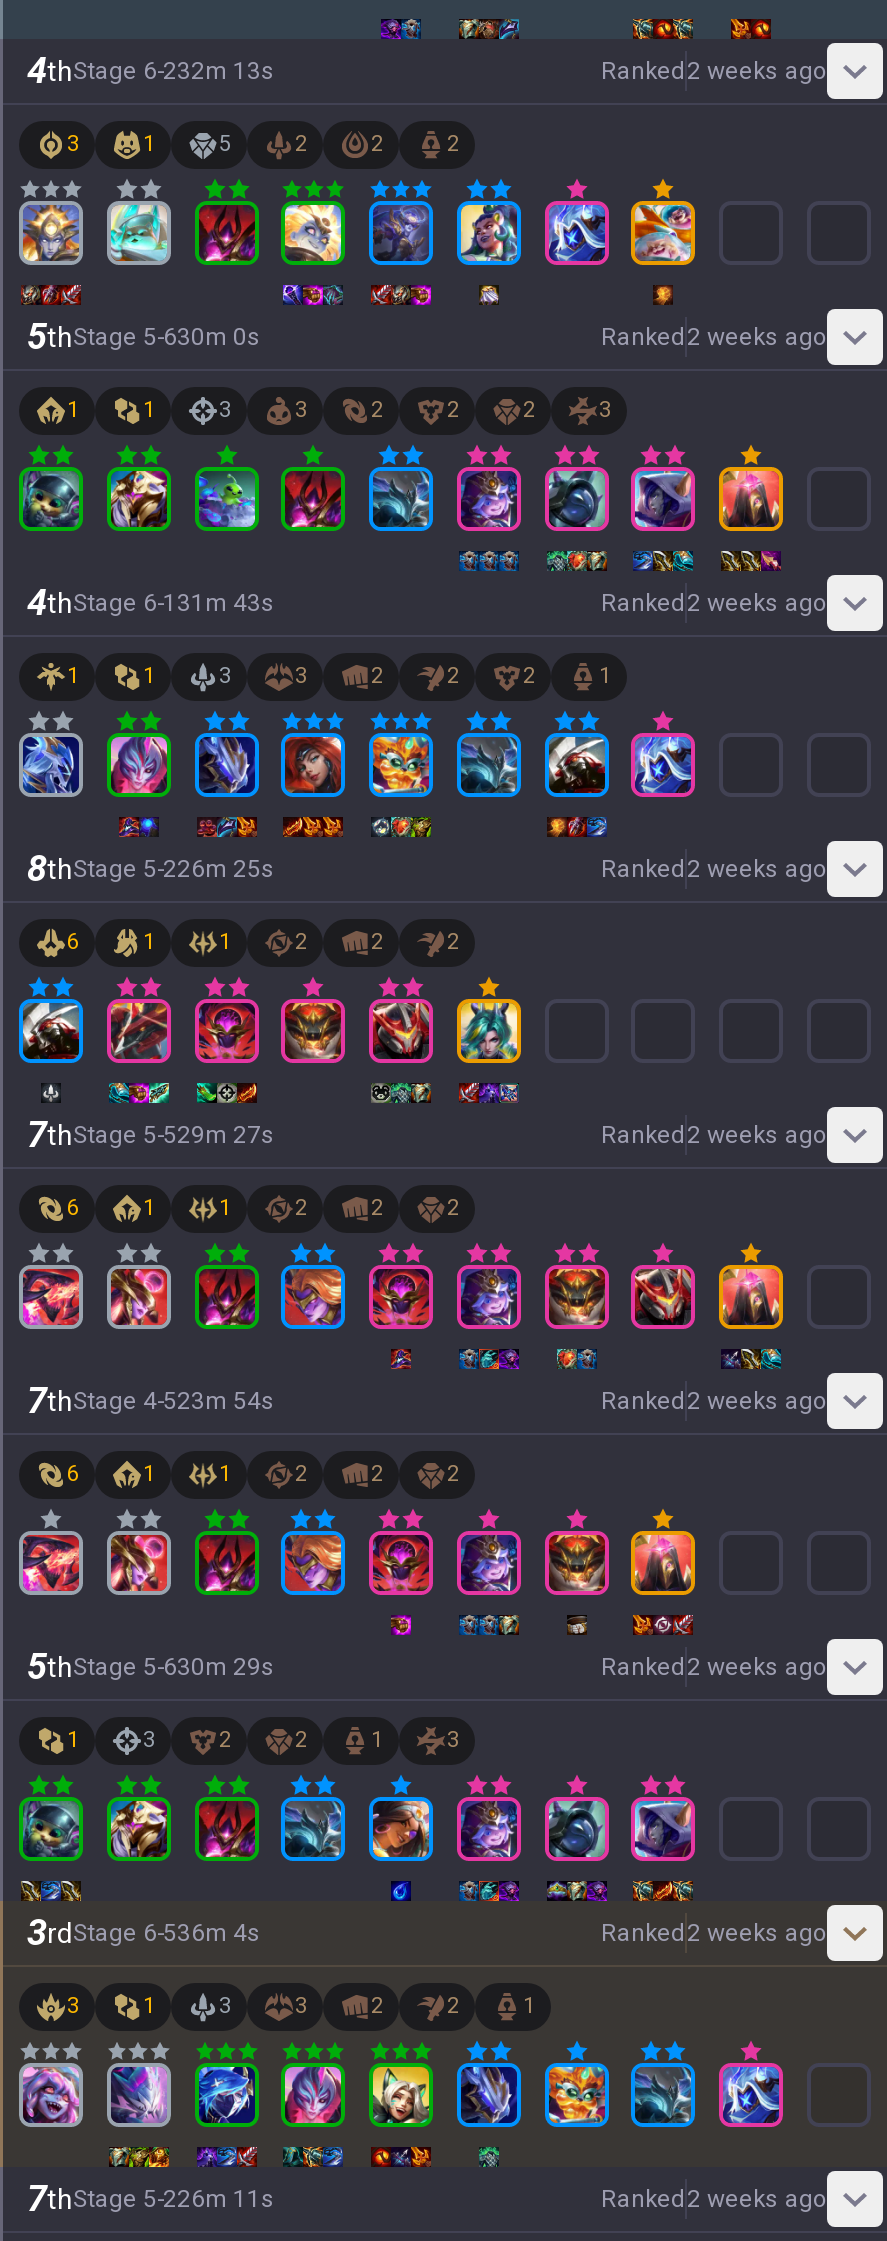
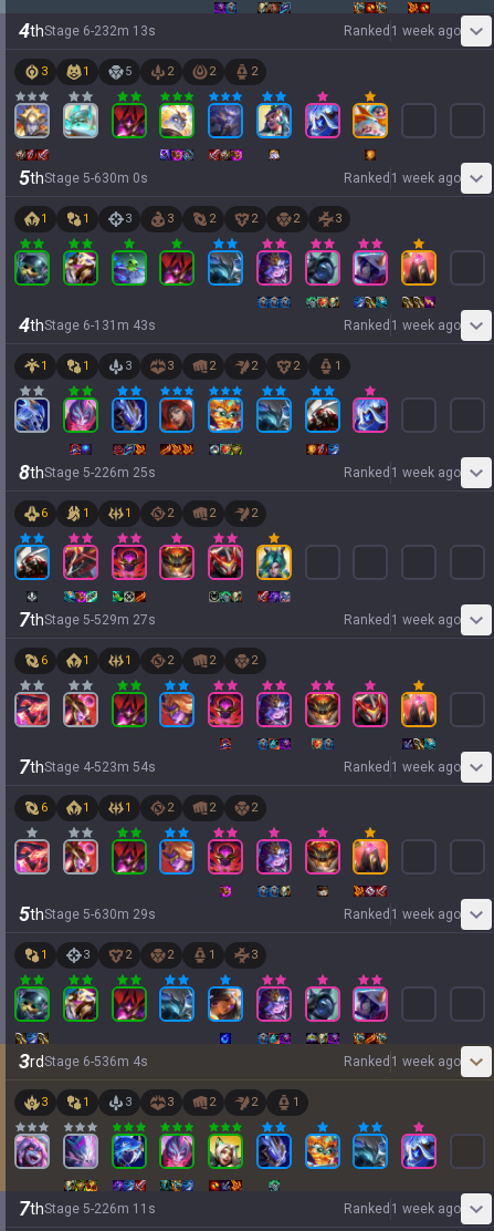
- Ranked 2 weeks ago
+ Ranked 1 week ago

- Ranked 2 weeks ago
+ Ranked 1 week ago

- Ranked 2 weeks ago
+ Ranked 1 week ago

- Ranked 2 weeks ago
+ Ranked 1 week ago

- Ranked 2 weeks ago
+ Ranked 1 week ago

- Ranked 2 weeks ago
+ Ranked 1 week ago

- Ranked 2 weeks ago
+ Ranked 1 week ago

- Ranked 2 weeks ago
+ Ranked 1 week ago

- Ranked 2 weeks ago
+ Ranked 1 week ago
